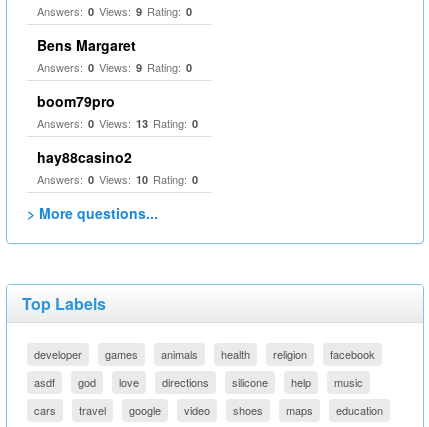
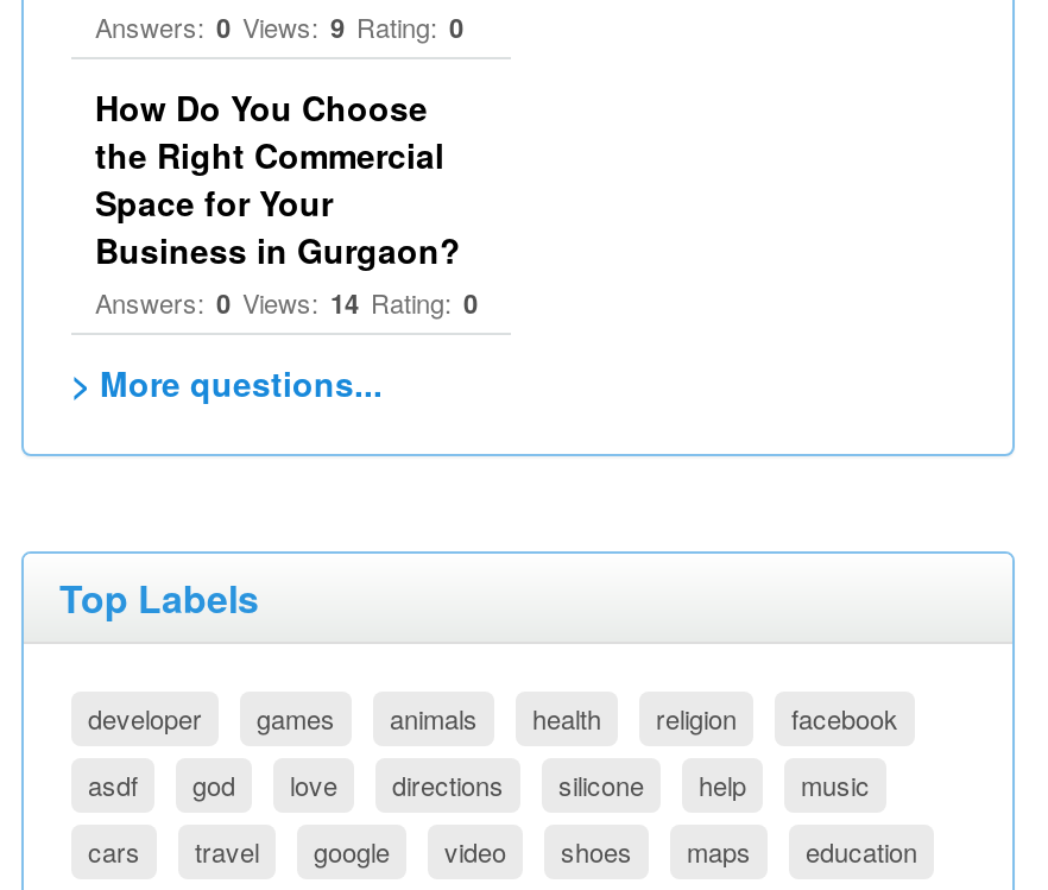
- Bens Margaret
- Answers: 0 Views: 9 Rating: 0
- boom79pro
- Answers: 0 Views: 13 Rating: 0
- hay88casino2
- Answers: 0 Views: 10 Rating: 0
+ How Do You Choose
+ the Right Commercial
+ Space for Your
+ Business in Gurgaon?
+ Answers: 0 Views: 14 Rating: 0
